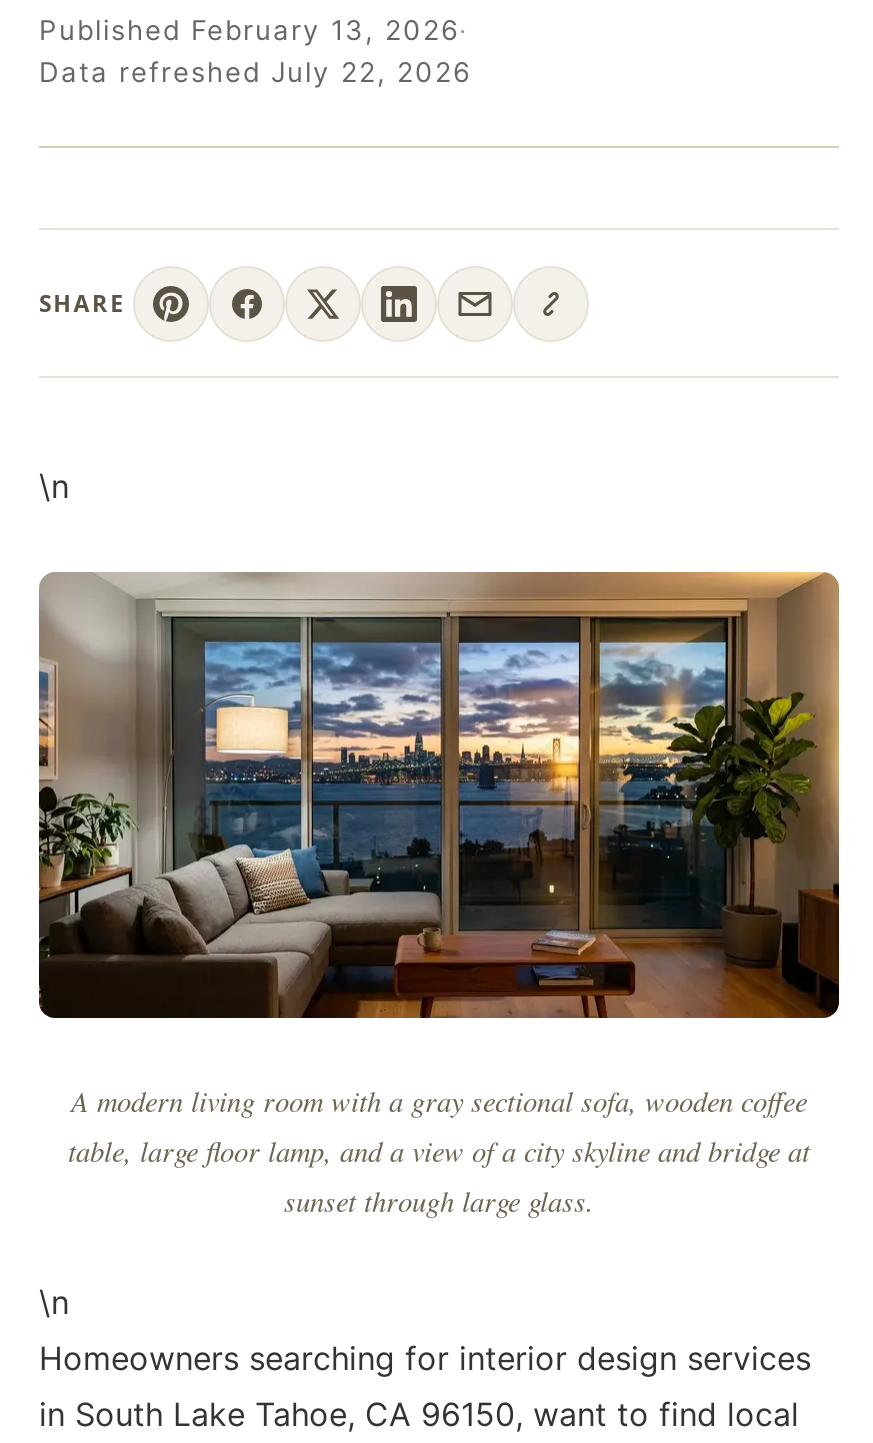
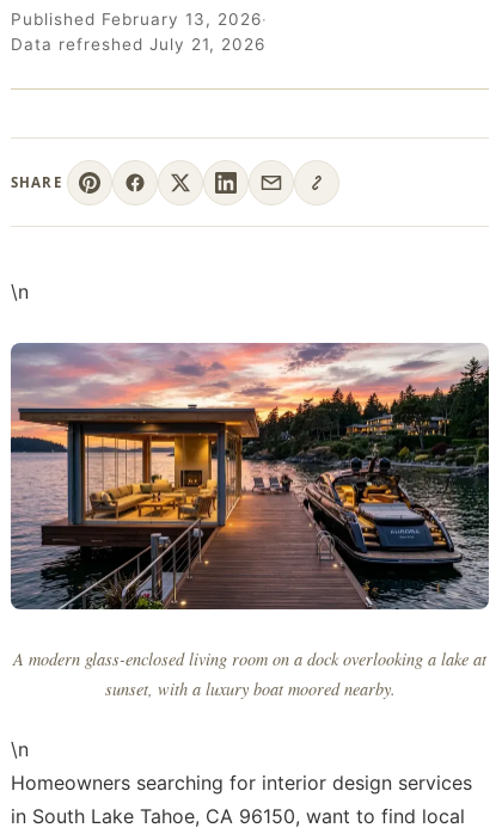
- Data refreshed July 22, 2026
+ Data refreshed July 21, 2026

- [image]
- A modern living room with a gray sectional sofa, wooden coffee
- table, large floor lamp, and a view of a city skyline and bridge at
- sunset through large glass.
+ [image]
+ A modern glass-enclosed living room on a dock overlooking a lake at
+ sunset, with a luxury boat moored nearby.
